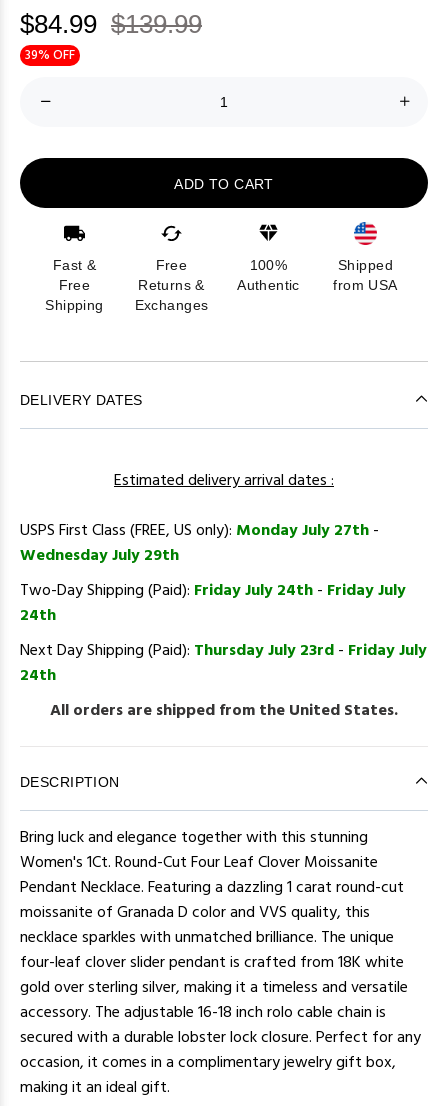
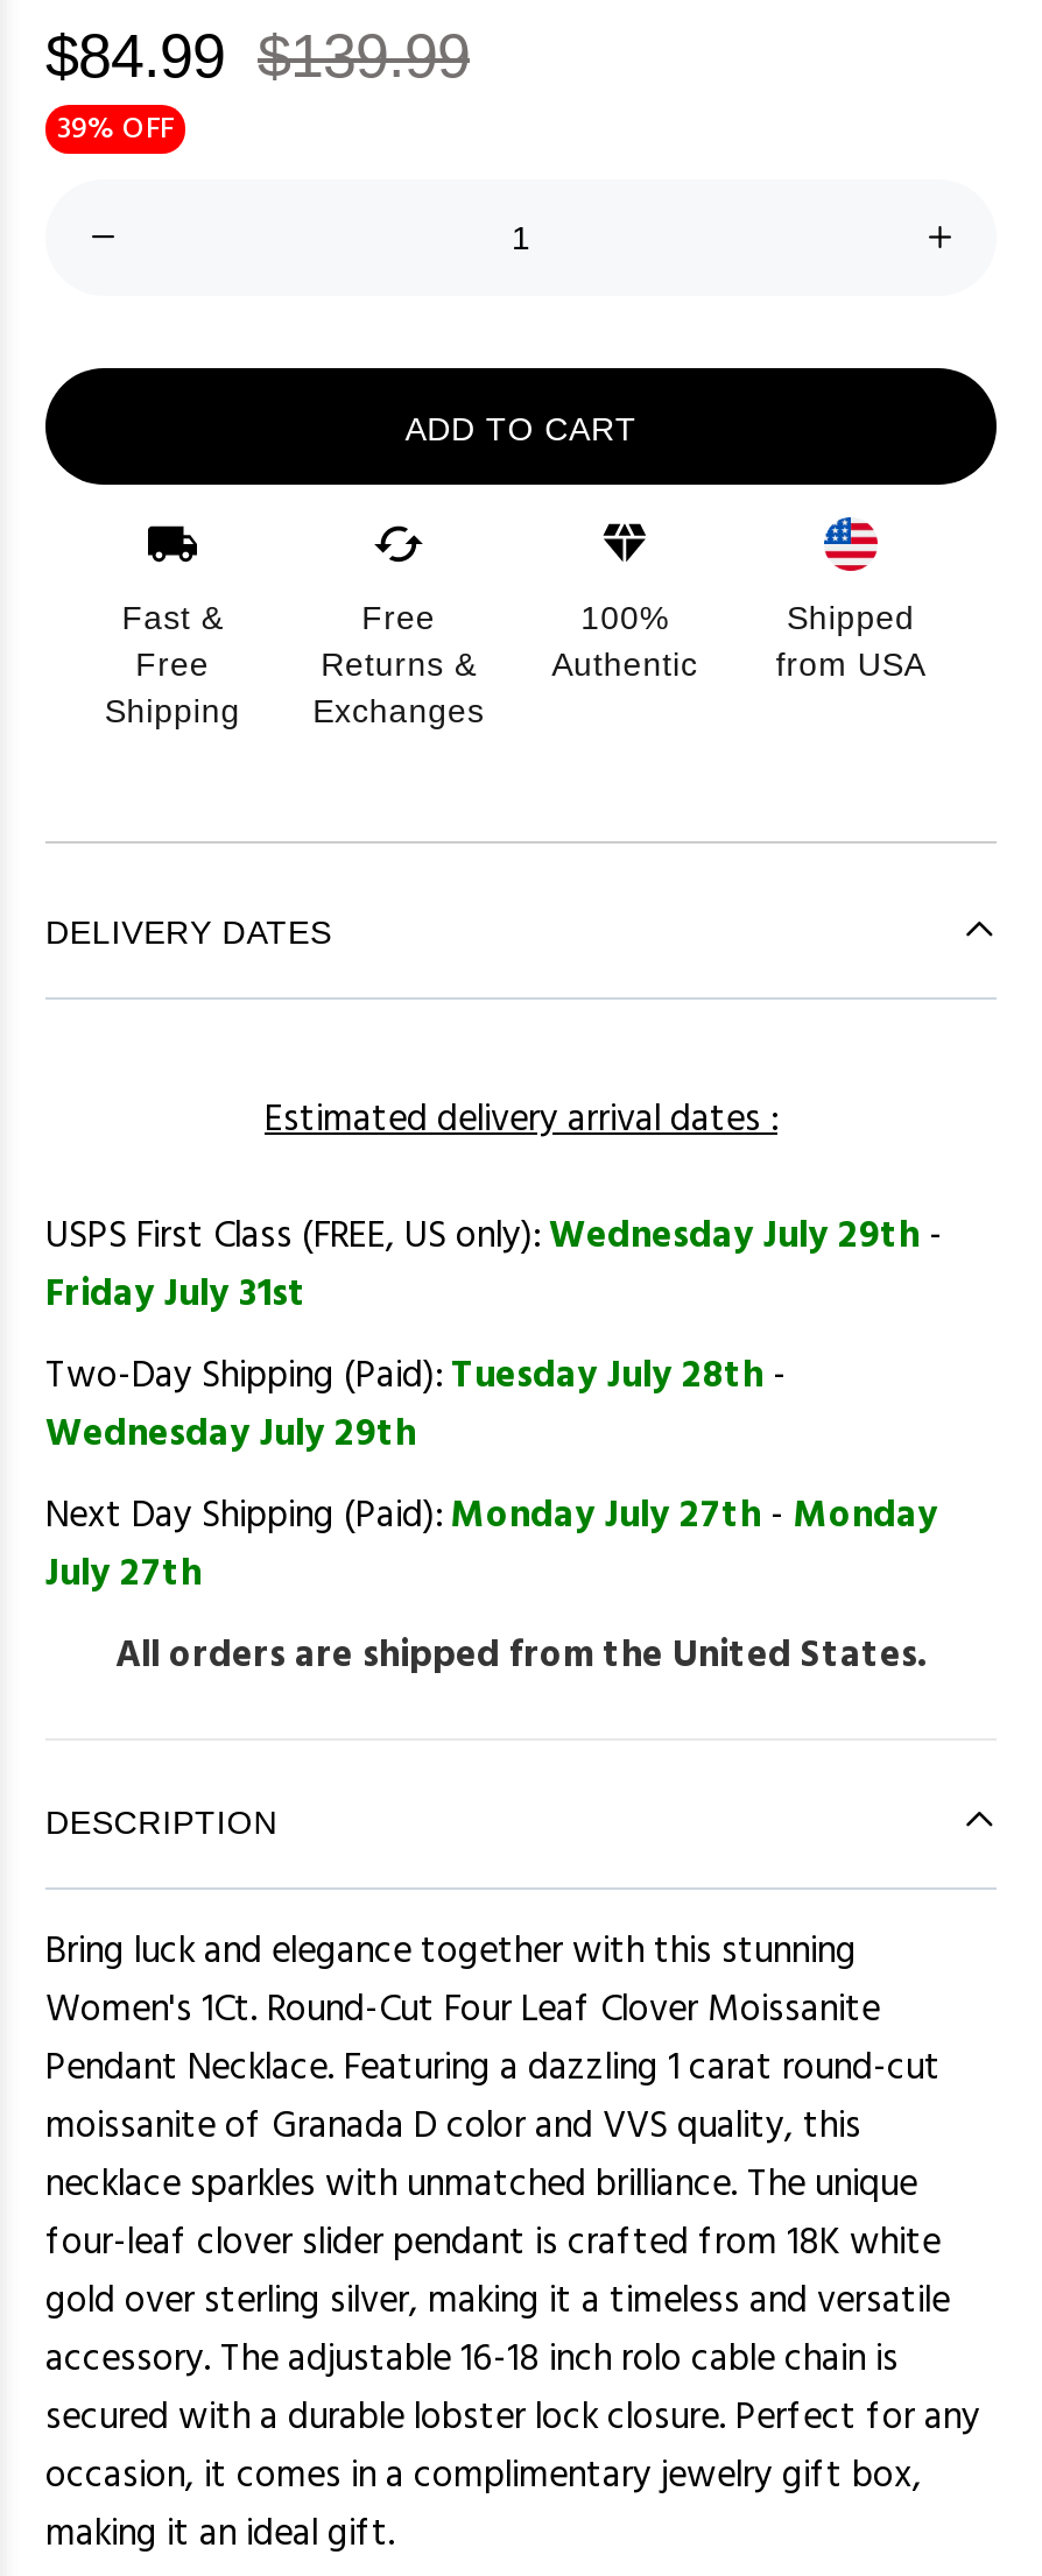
- USPS First Class (FREE, US only): Monday July 27th -
+ USPS First Class (FREE, US only): Wednesday July 29th -
+ Friday July 31st
+ Two-Day Shipping (Paid): Tuesday July 28th -

moved down: Wednesday July 29th

- Two-Day Shipping (Paid): Friday July 24th - Friday July
- 24th
- Next Day Shipping (Paid): Thursday July 23rd - Friday July
- 24th
+ Next Day Shipping (Paid): Monday July 27th - Monday
+ July 27th
